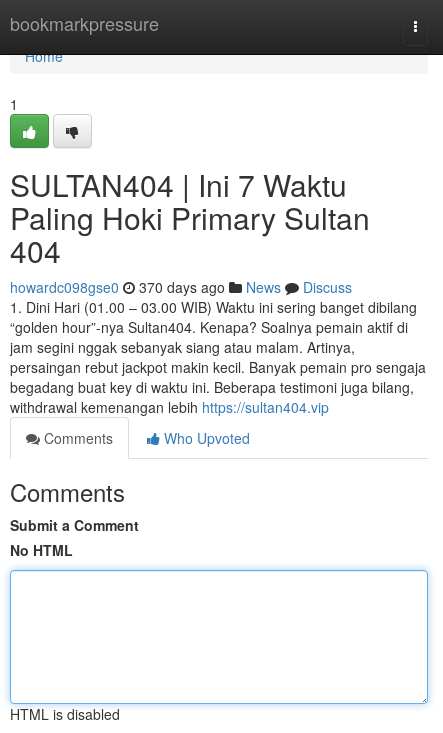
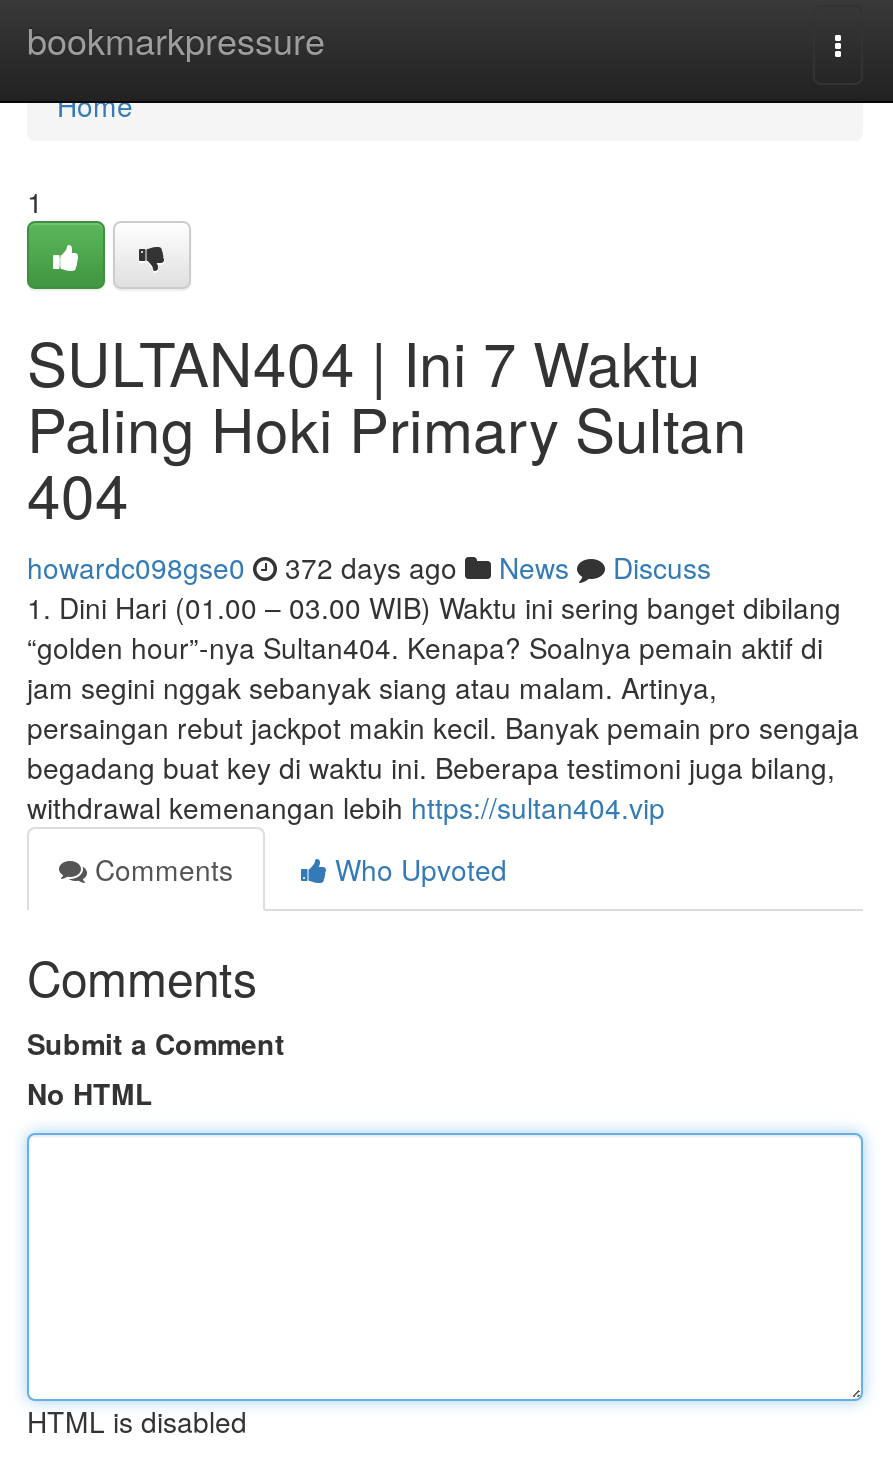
- howardc098gse0 370 days ago News Discuss
+ howardc098gse0 372 days ago News Discuss
